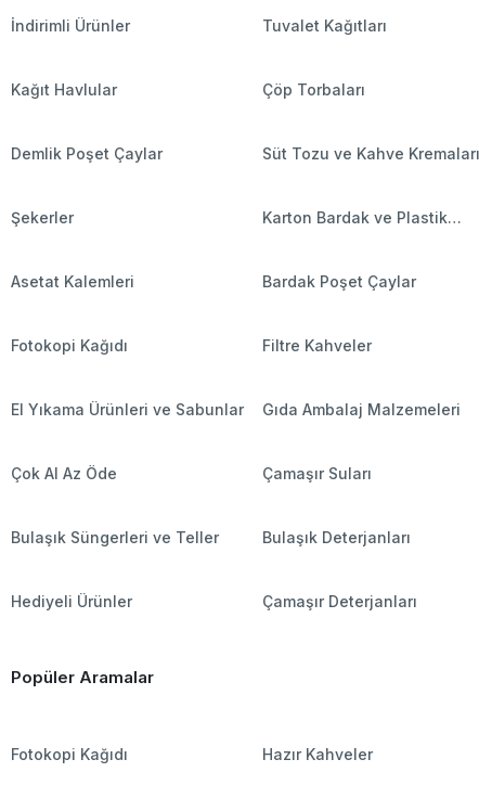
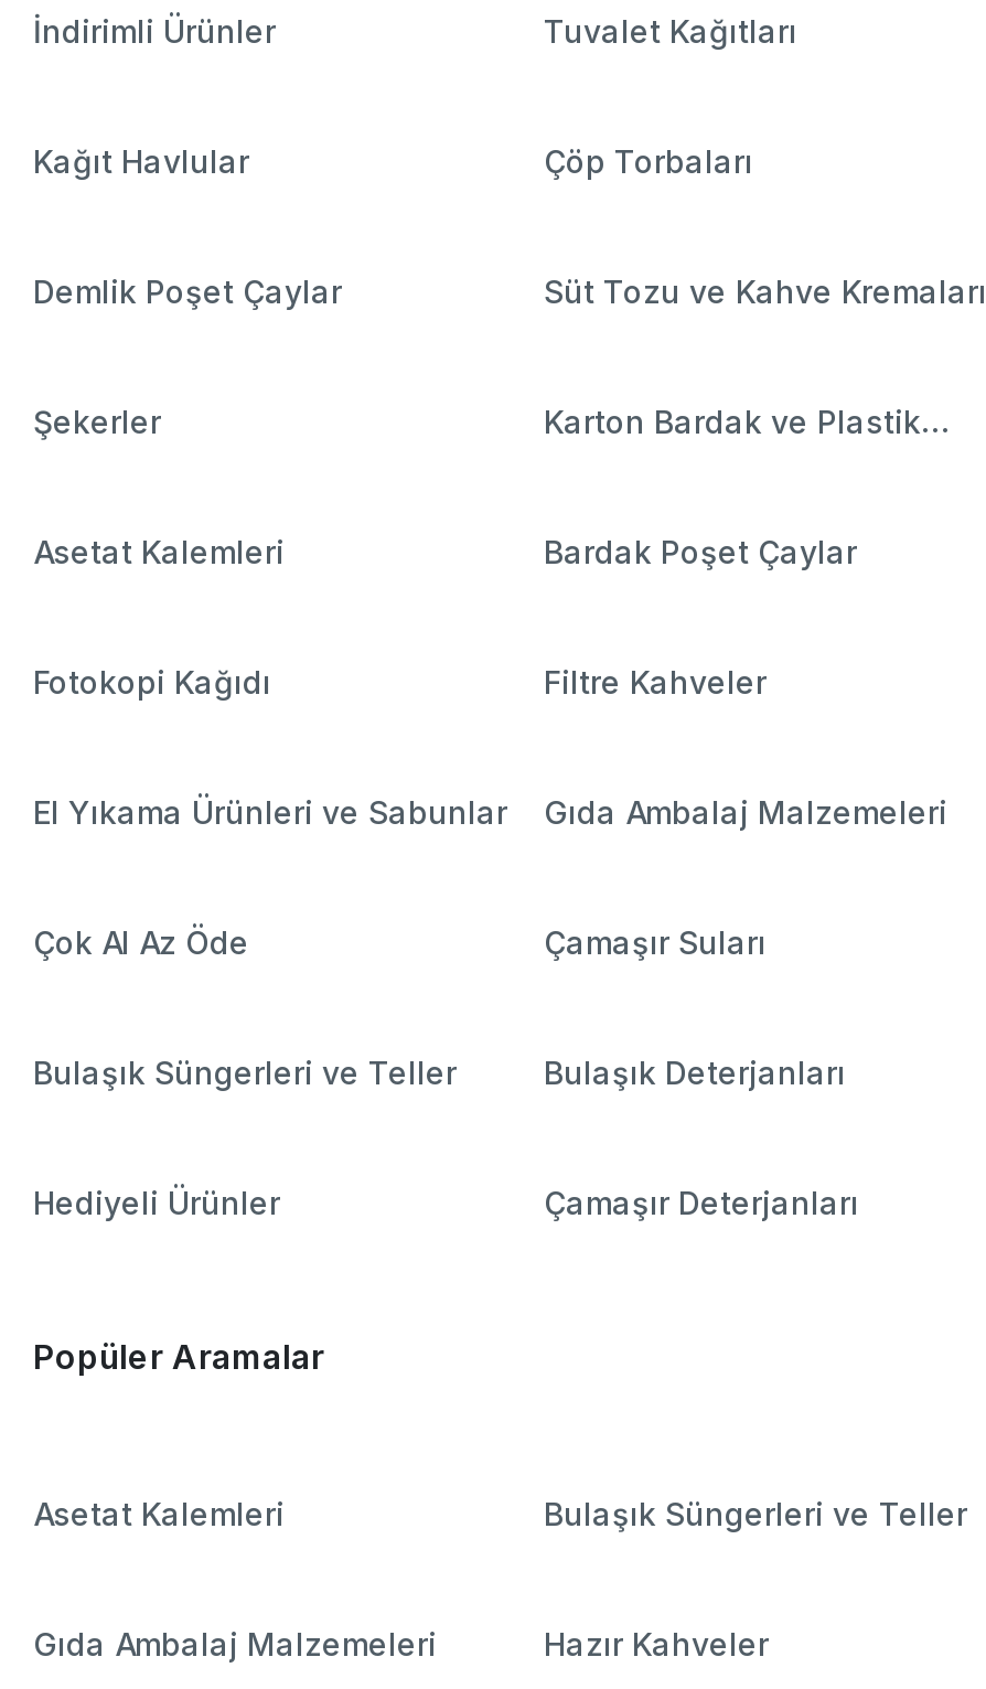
- Fotokopi Kağıdı
+ Asetat Kalemleri
+ Bulaşık Süngerleri ve Teller
+ Gıda Ambalaj Malzemeleri
